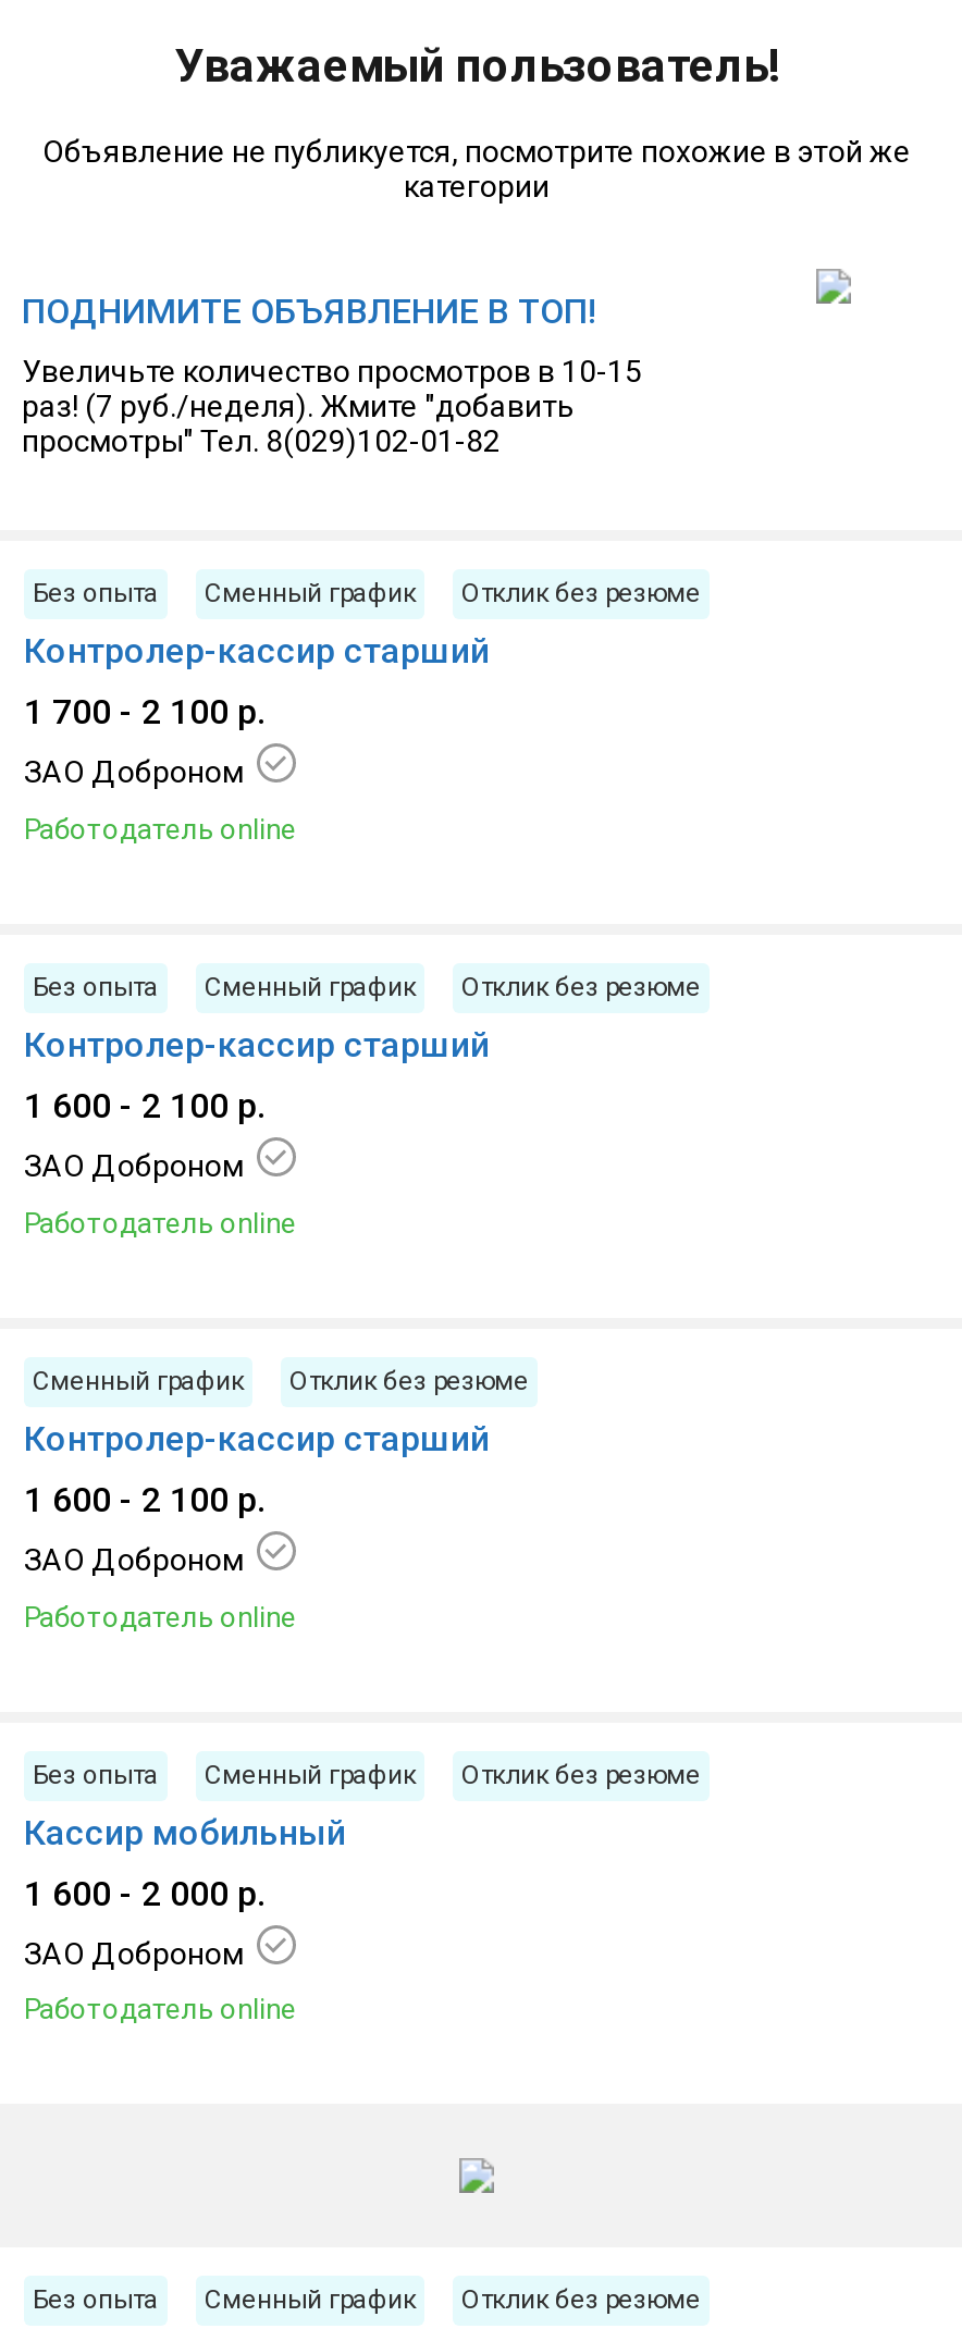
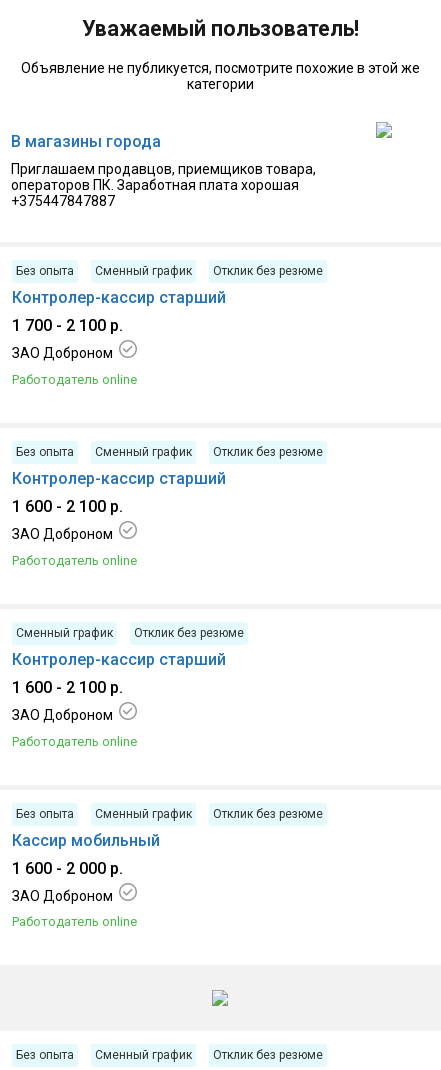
- ПОДНИМИТЕ ОБЪЯВЛЕНИЕ В ТОП!
+ В магазины города

- Увеличьте количество просмотров в 10-15
- раз! (7 руб./неделя). Жмите "добавить
- просмотры" Тел. 8(029)102-01-82
+ Приглашаем продавцов, приемщиков товара,
+ операторов ПК. Заработная плата хорошая
+ +375447847887
